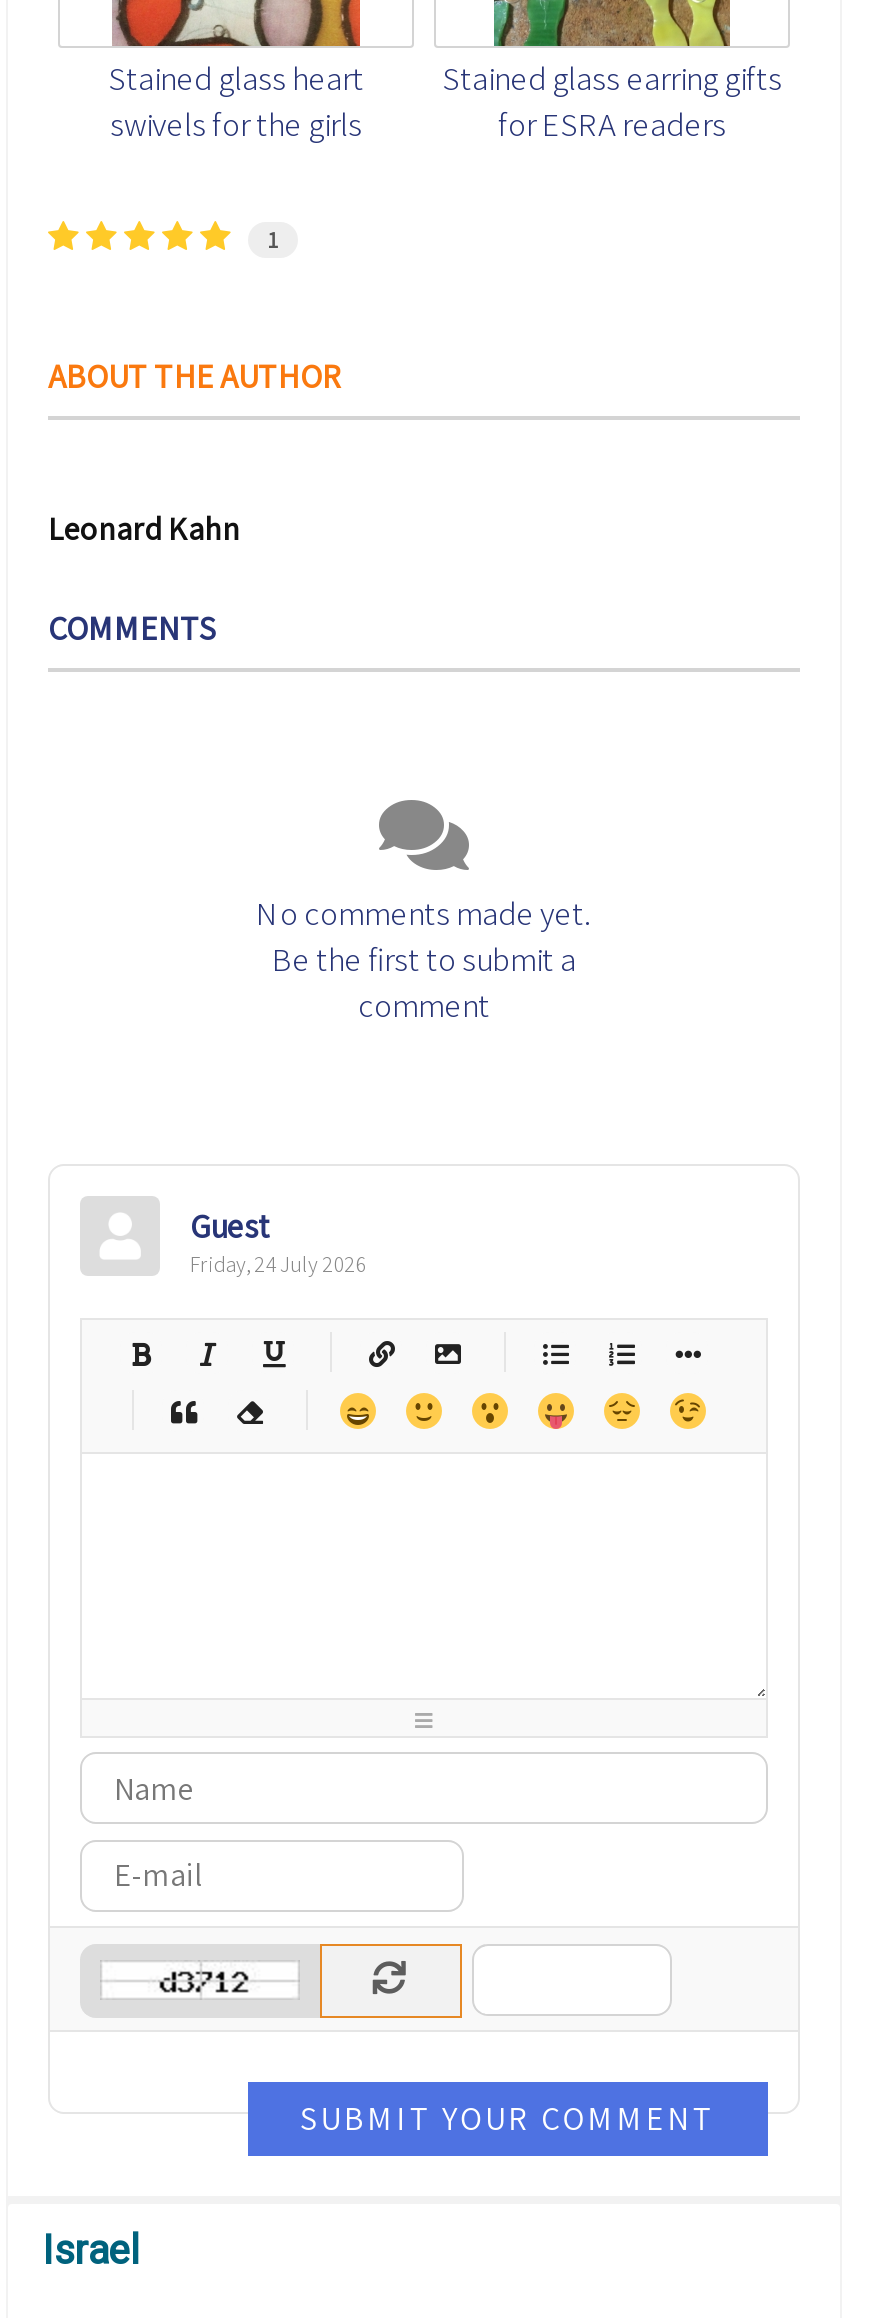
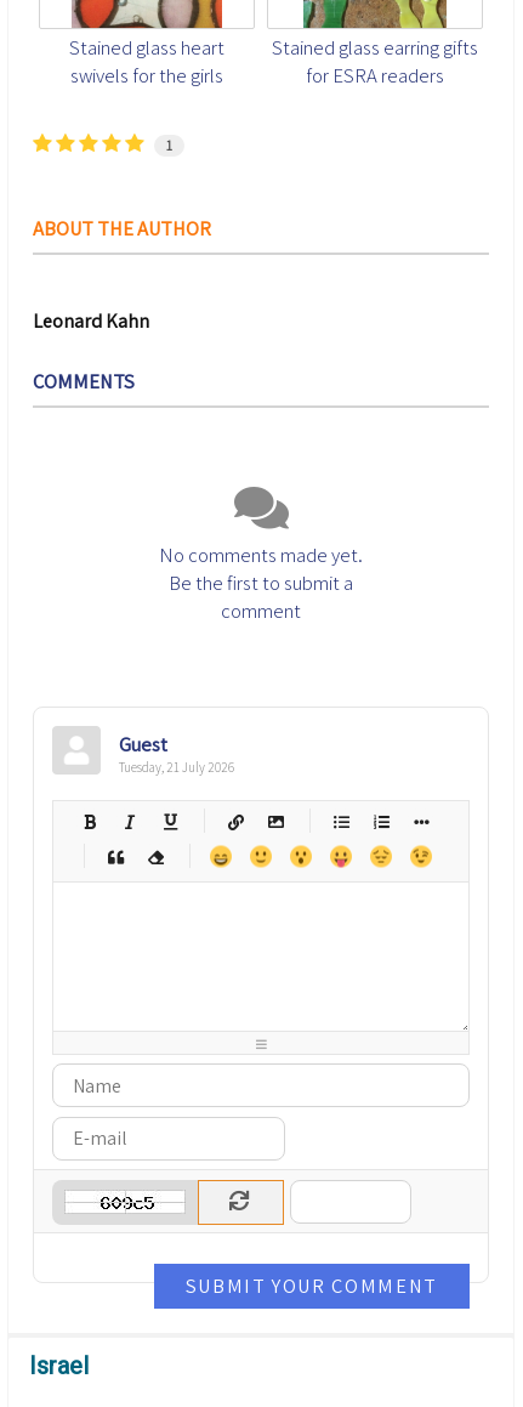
- Friday, 24 July 2026
+ Tuesday, 21 July 2026
